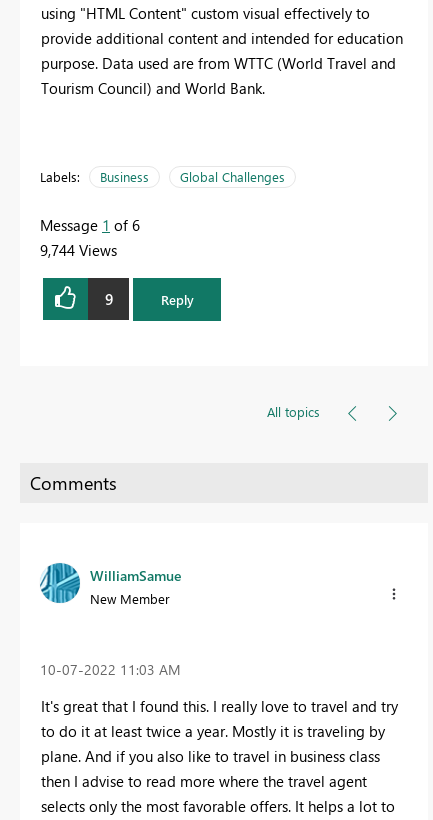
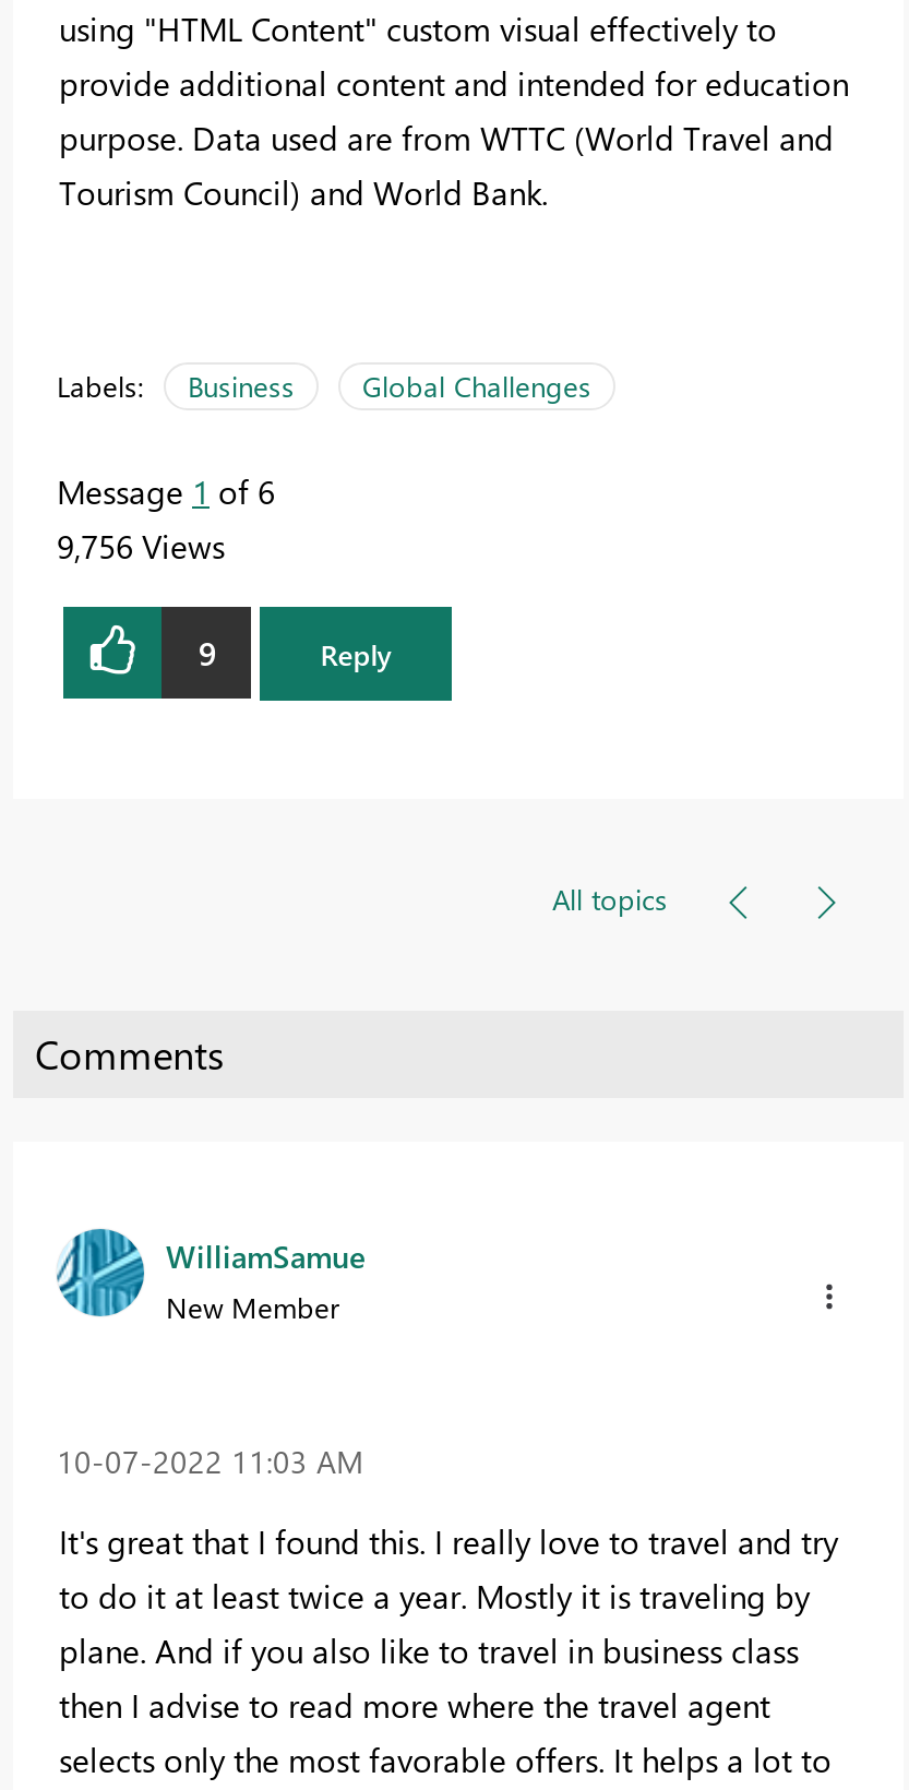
- 9,744 Views
+ 9,756 Views
